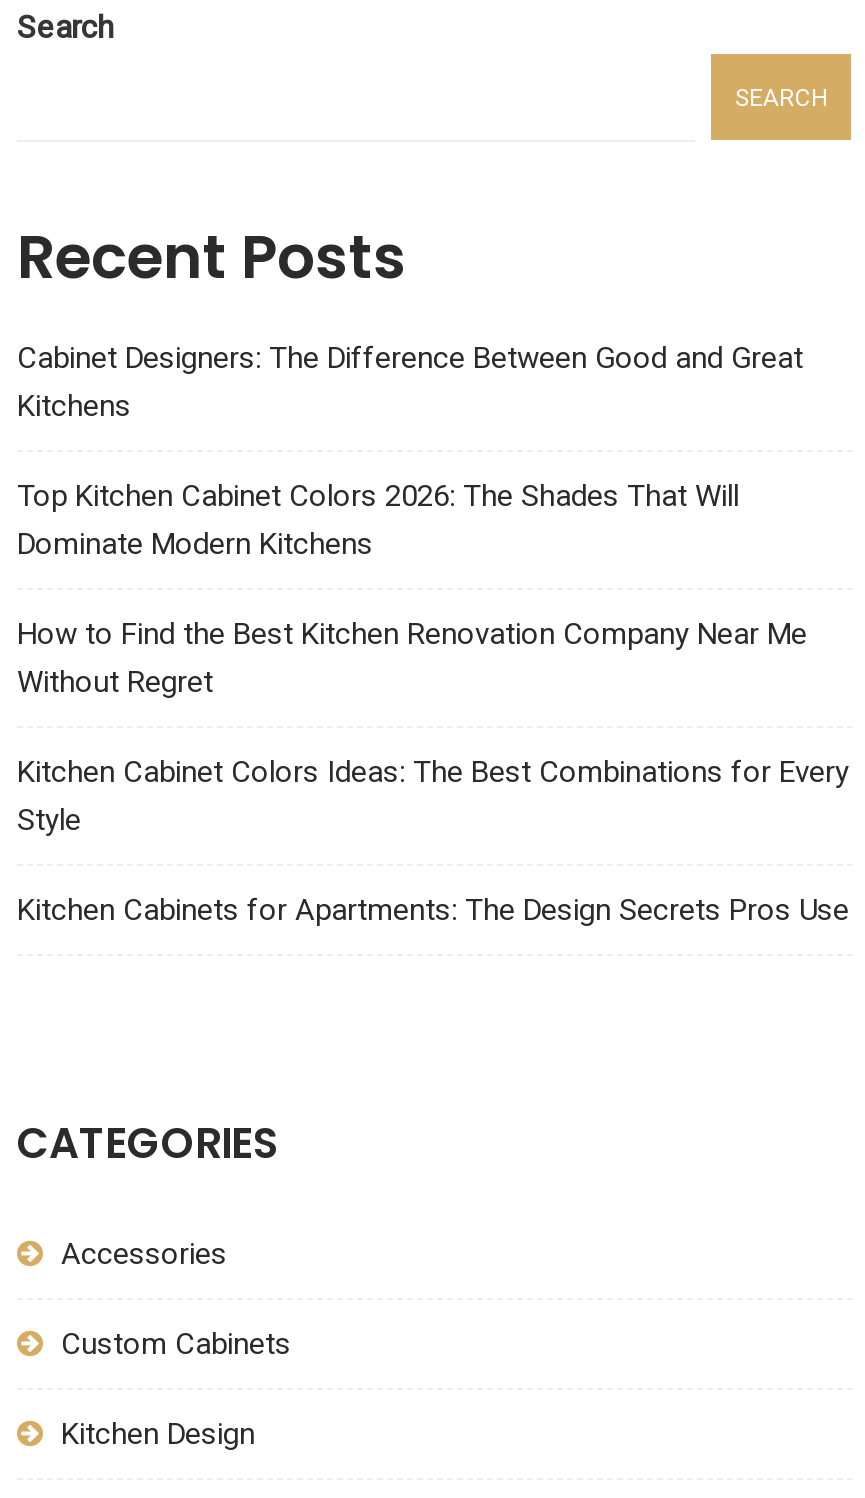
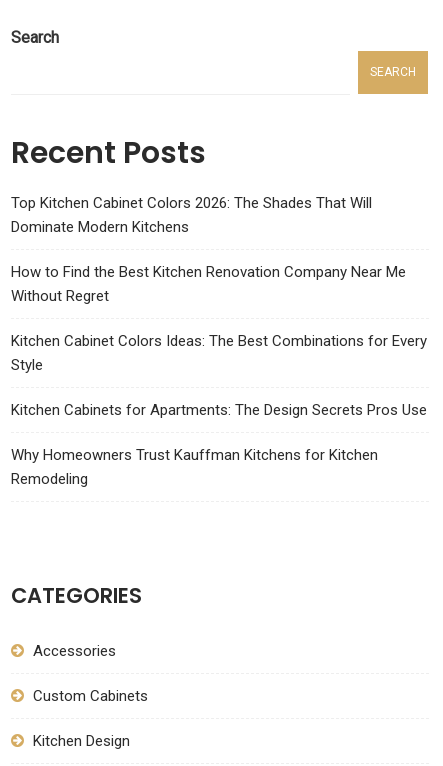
- Cabinet Designers: The Difference Between Good and Great
- Kitchens

moved up: Top Kitchen Cabinet Colors 2026: The Shades That Will | Dominate Modern Kitchens | How to Find the Best Kitchen Renovation Company Near Me | Without Regret | Kitchen Cabinet Colors Ideas: The Best Combinations for Every | Style | Kitchen Cabinets for Apartments: The Design Secrets Pros Use

+ Why Homeowners Trust Kauffman Kitchens for Kitchen
+ Remodeling
